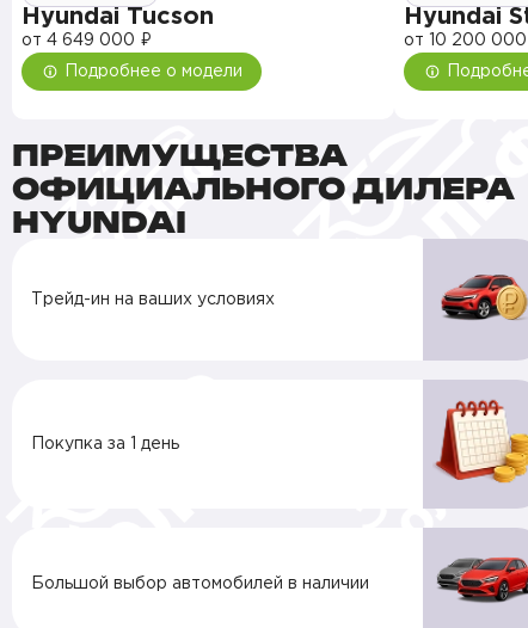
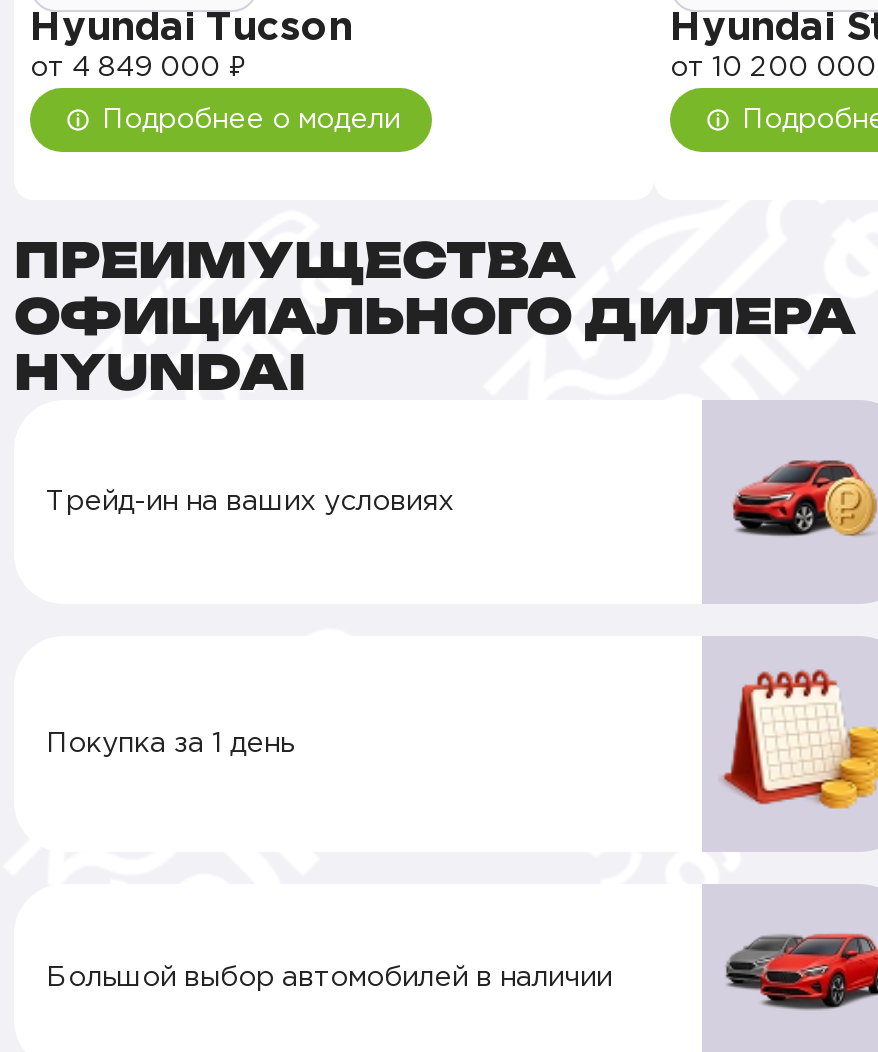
- от 4 649 000 ₽
+ от 4 849 000 ₽
